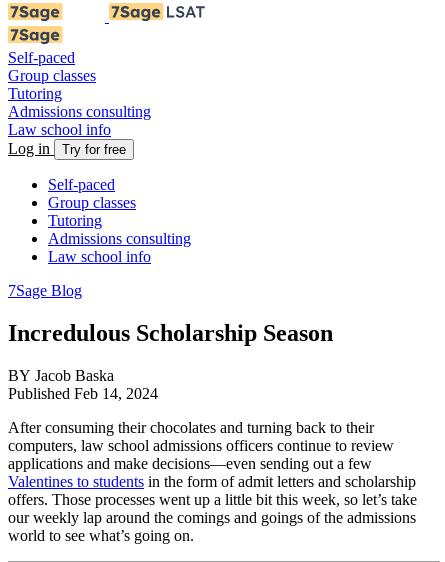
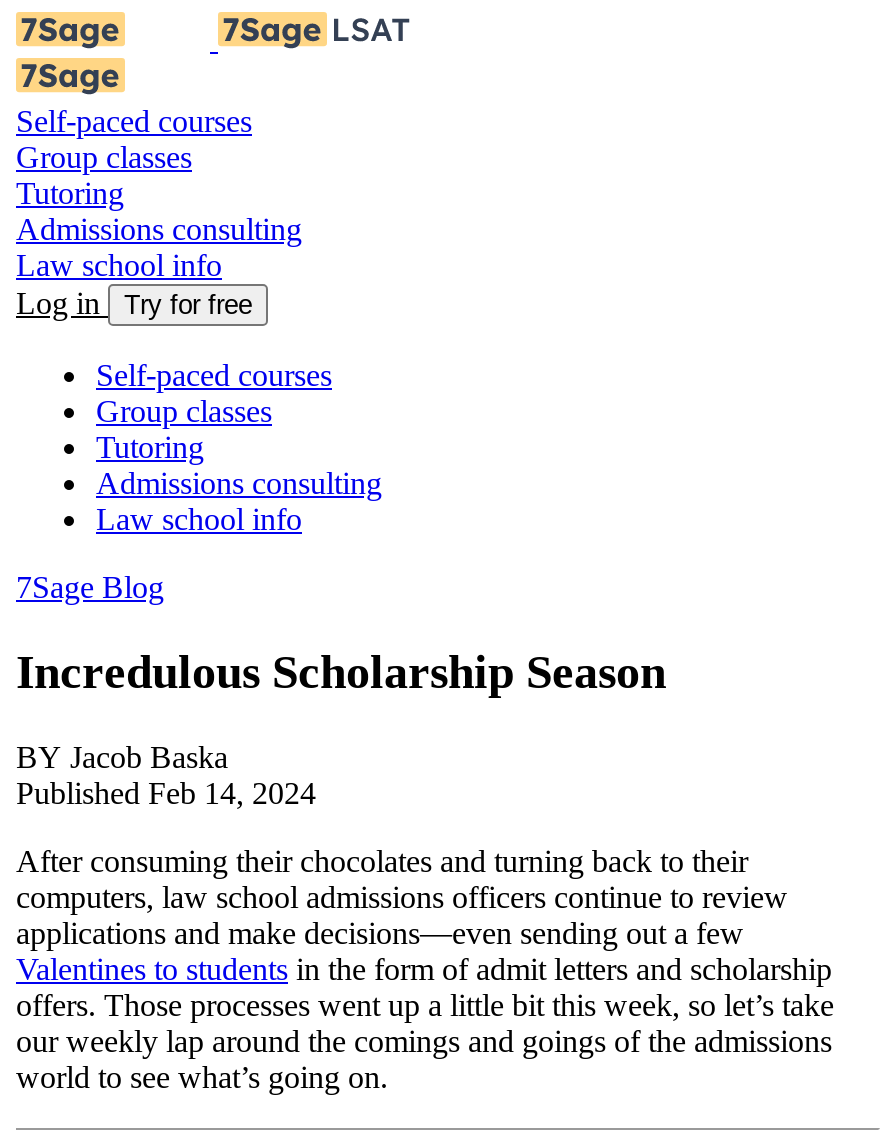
- Self-paced
+ Self-paced courses

- Self-paced
+ Self-paced courses
